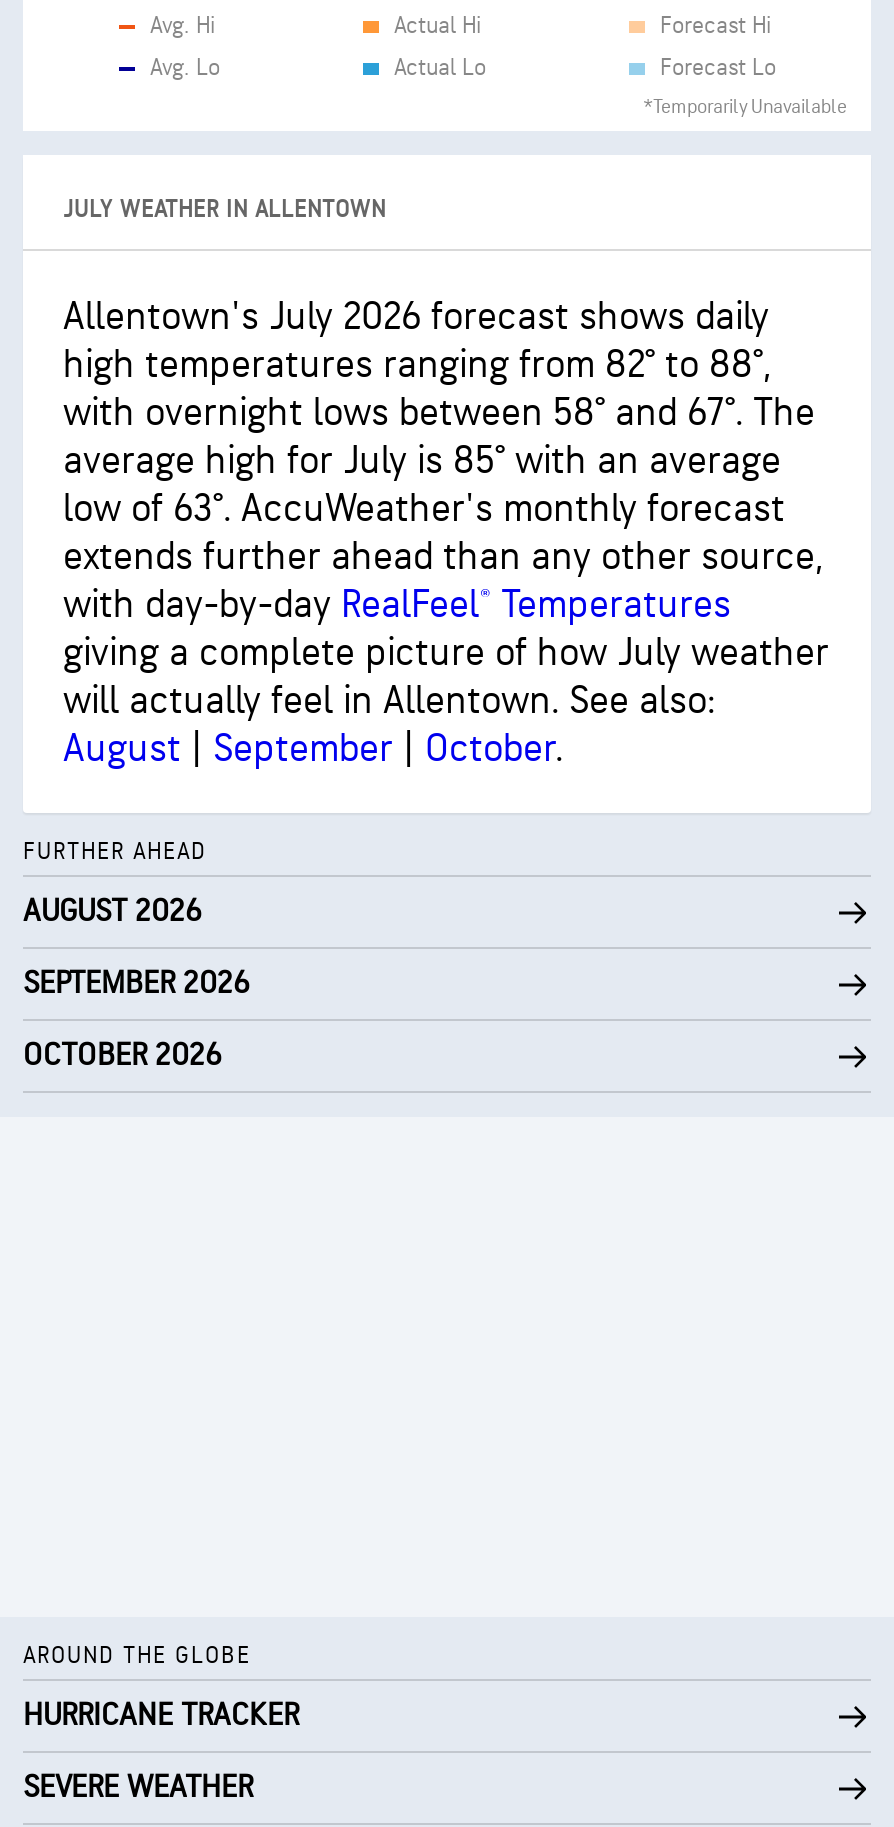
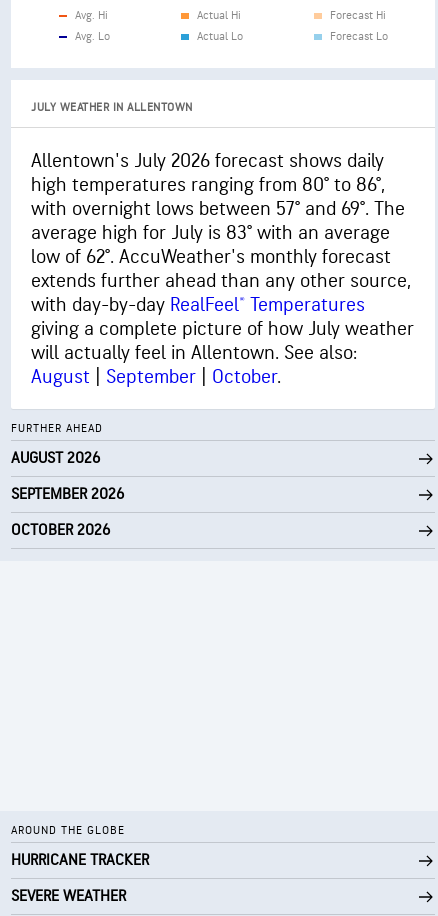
- *Temporarily Unavailable

- high temperatures ranging from 82° to 88°,
+ high temperatures ranging from 80° to 86°,

- with overnight lows between 58° and 67°. The
+ with overnight lows between 57° and 69°. The

- average high for July is 85° with an average
+ average high for July is 83° with an average

- low of 63°. AccuWeather's monthly forecast
+ low of 62°. AccuWeather's monthly forecast
